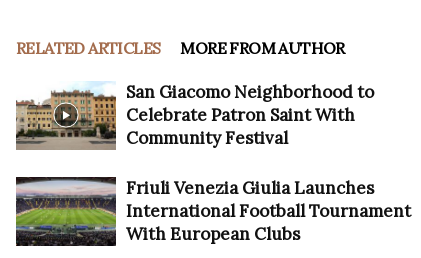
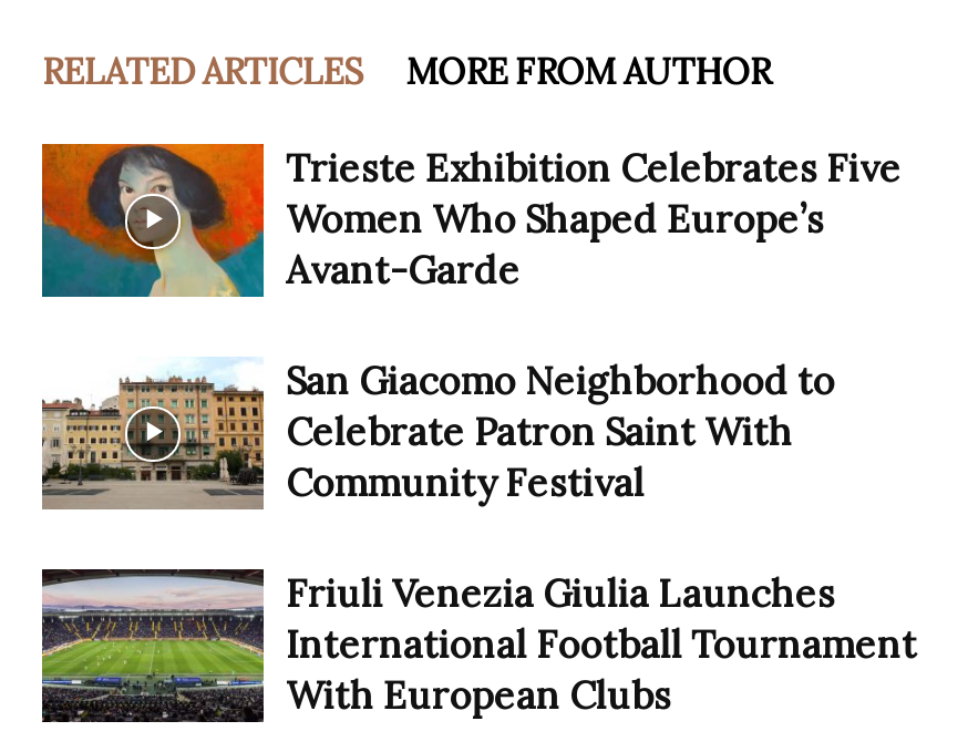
+ [image]
+ Trieste Exhibition Celebrates Five
+ Women Who Shaped Europe’s
+ Avant-Garde
